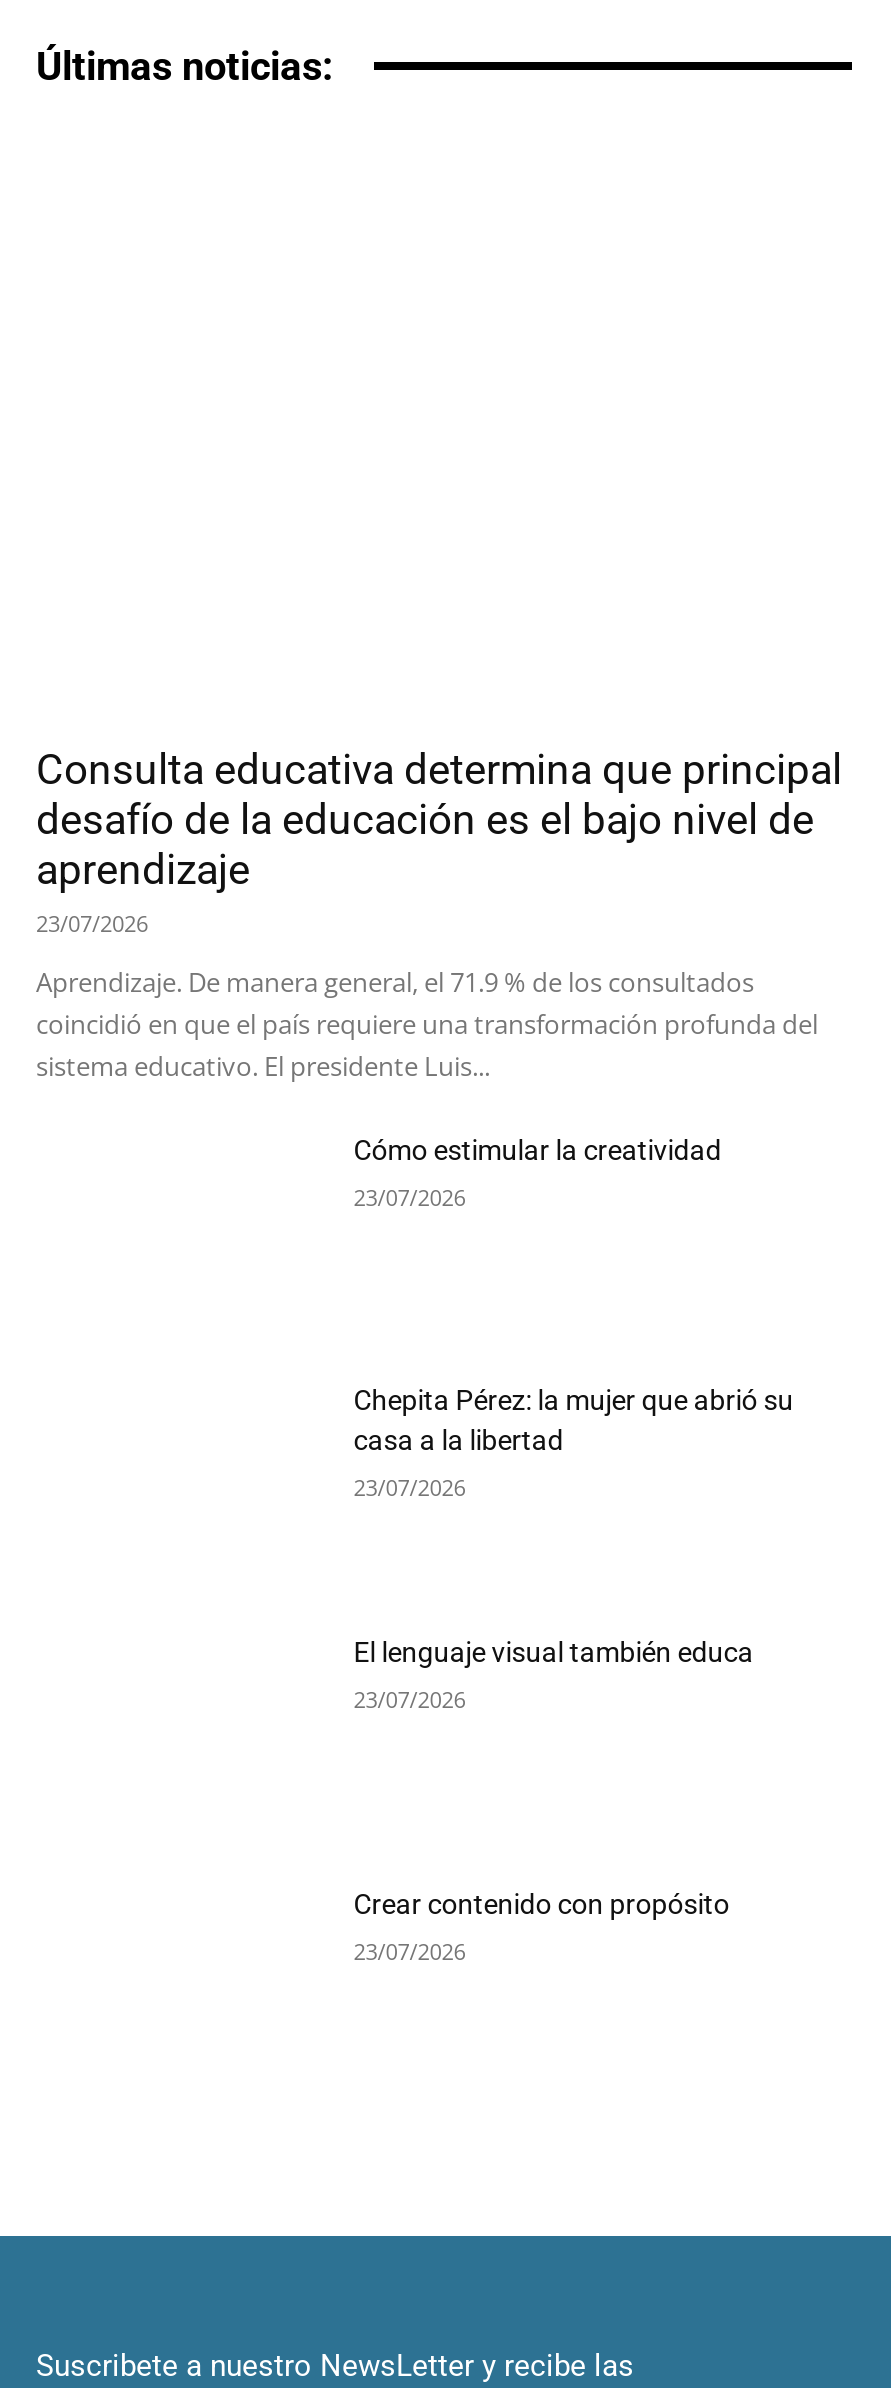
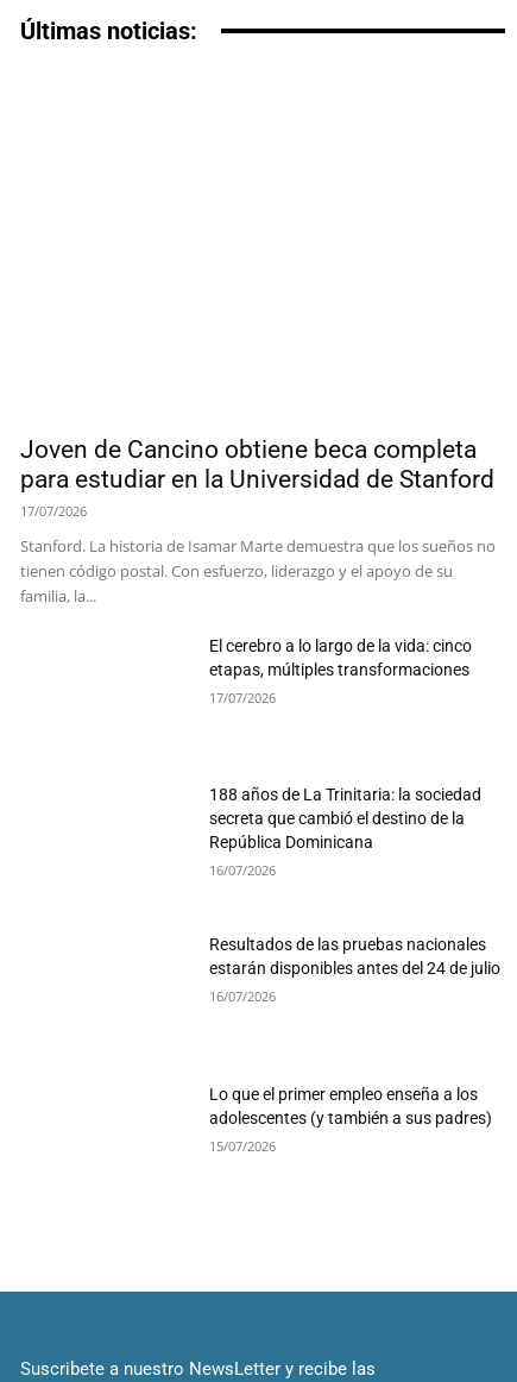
- Consulta educativa determina que principal
- desafío de la educación es el bajo nivel de
- aprendizaje
- 23/07/2026
+ Joven de Cancino obtiene beca completa
+ para estudiar en la Universidad de Stanford
+ 17/07/2026

- Aprendizaje. De manera general, el 71.9 % de los consultados
- coincidió en que el país requiere una transformación profunda del
- sistema educativo. El presidente Luis...
+ Stanford. La historia de Isamar Marte demuestra que los sueños no
+ tienen código postal. Con esfuerzo, liderazgo y el apoyo de su
+ familia, la...

- Cómo estimular la creatividad
+ El cerebro a lo largo de la vida: cinco
+ etapas, múltiples transformaciones

- 23/07/2026
+ 17/07/2026

- Chepita Pérez: la mujer que abrió su
- casa a la libertad
+ 188 años de La Trinitaria: la sociedad
+ secreta que cambió el destino de la
+ República Dominicana

- 23/07/2026
+ 16/07/2026

- El lenguaje visual también educa
+ Resultados de las pruebas nacionales
+ estarán disponibles antes del 24 de julio

- 23/07/2026
+ 16/07/2026

- Crear contenido con propósito
+ Lo que el primer empleo enseña a los
+ adolescentes (y también a sus padres)

- 23/07/2026
+ 15/07/2026
